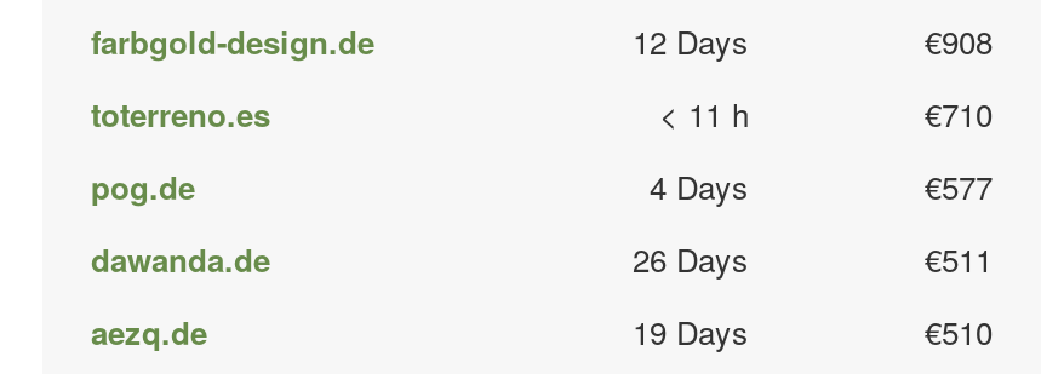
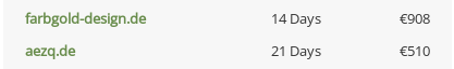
- 12 Days
+ 14 Days

- toterreno.es
- < 11 h
- €710
- pog.de
- 4 Days
- €577
- dawanda.de
- 26 Days
- €511

- 19 Days
+ 21 Days
